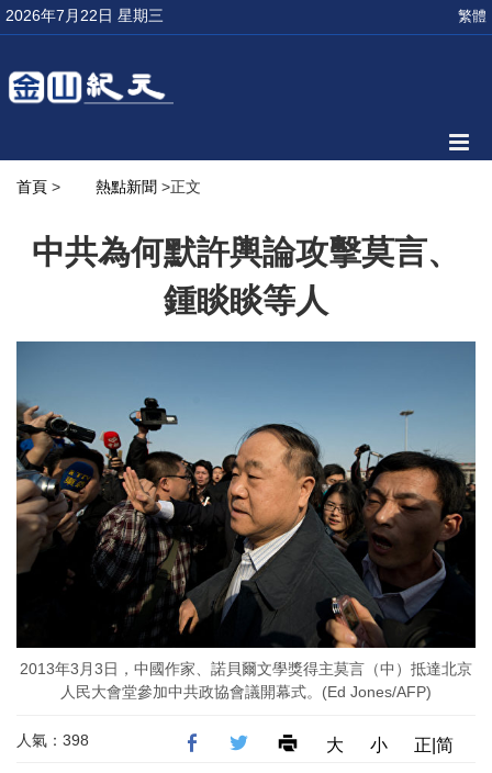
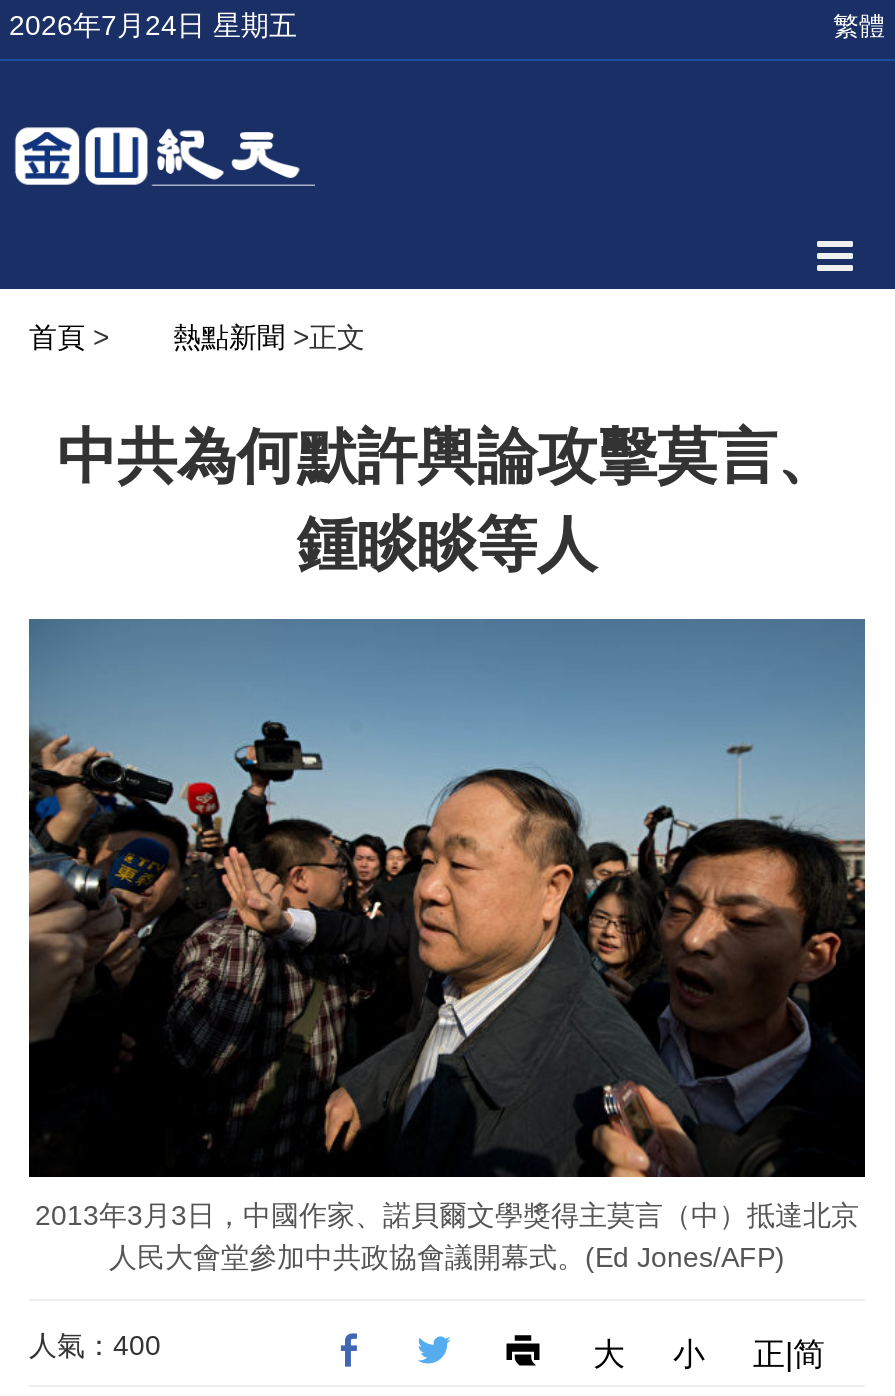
- 2026年7月22日 星期三
+ 2026年7月24日 星期五

- 人氣：398
+ 人氣：400
